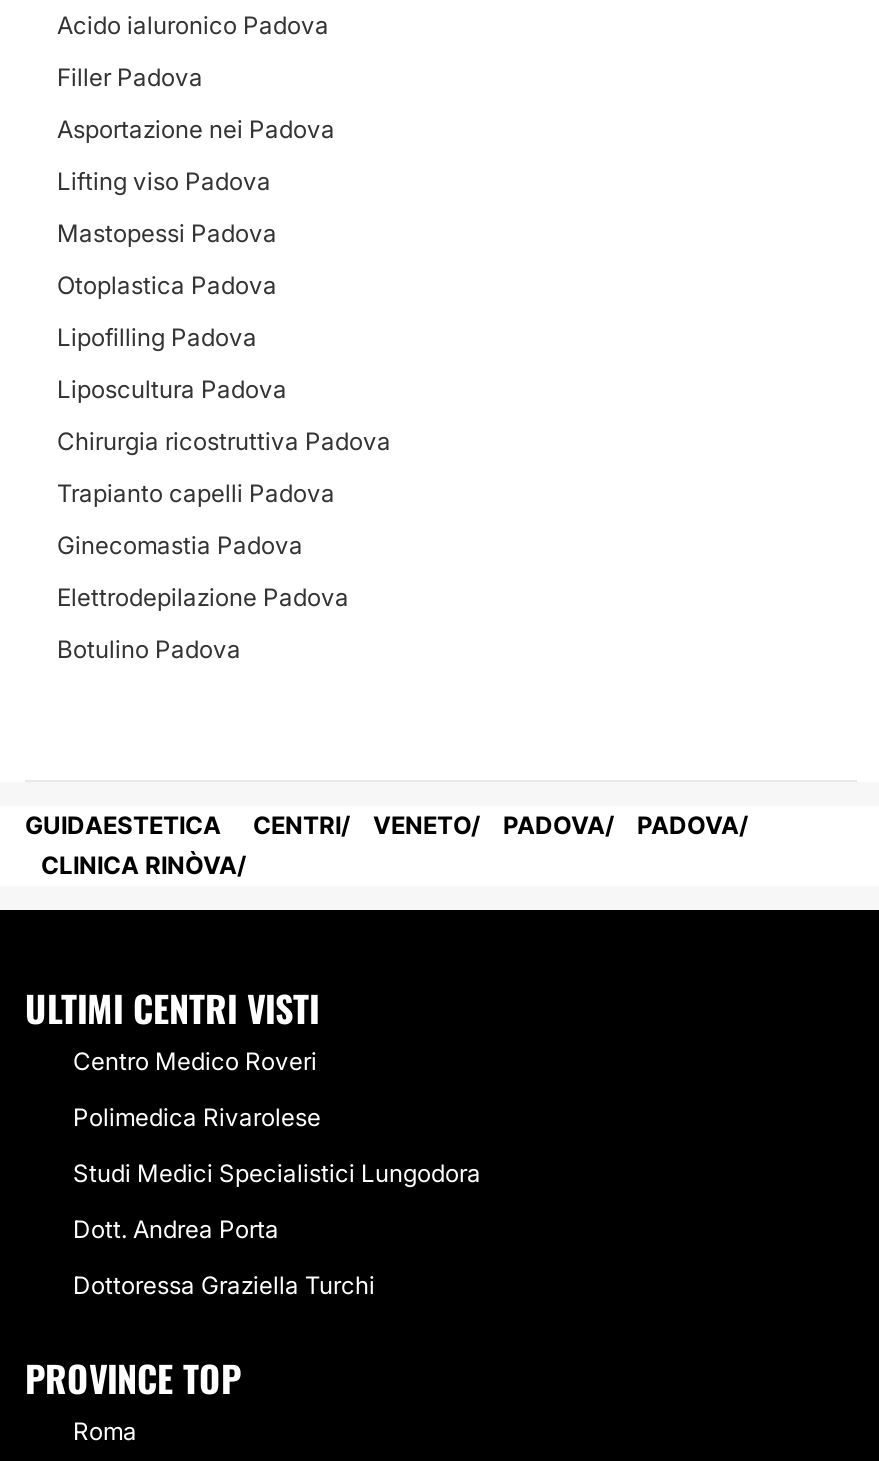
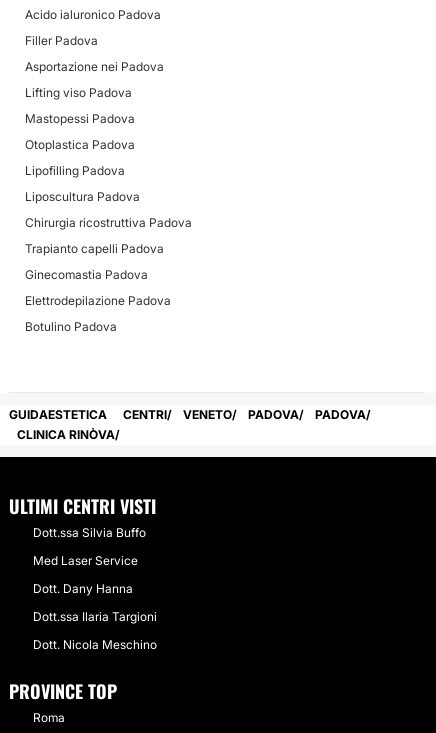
- Centro Medico Roveri
+ Dott.ssa Silvia Buffo

- Polimedica Rivarolese
+ Med Laser Service

- Studi Medici Specialistici Lungodora
+ Dott. Dany Hanna

- Dott. Andrea Porta
+ Dott.ssa Ilaria Targioni

- Dottoressa Graziella Turchi
+ Dott. Nicola Meschino
